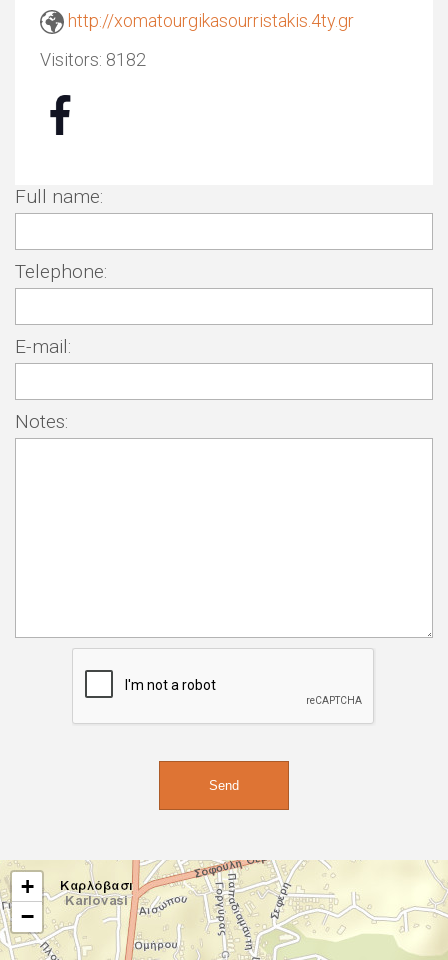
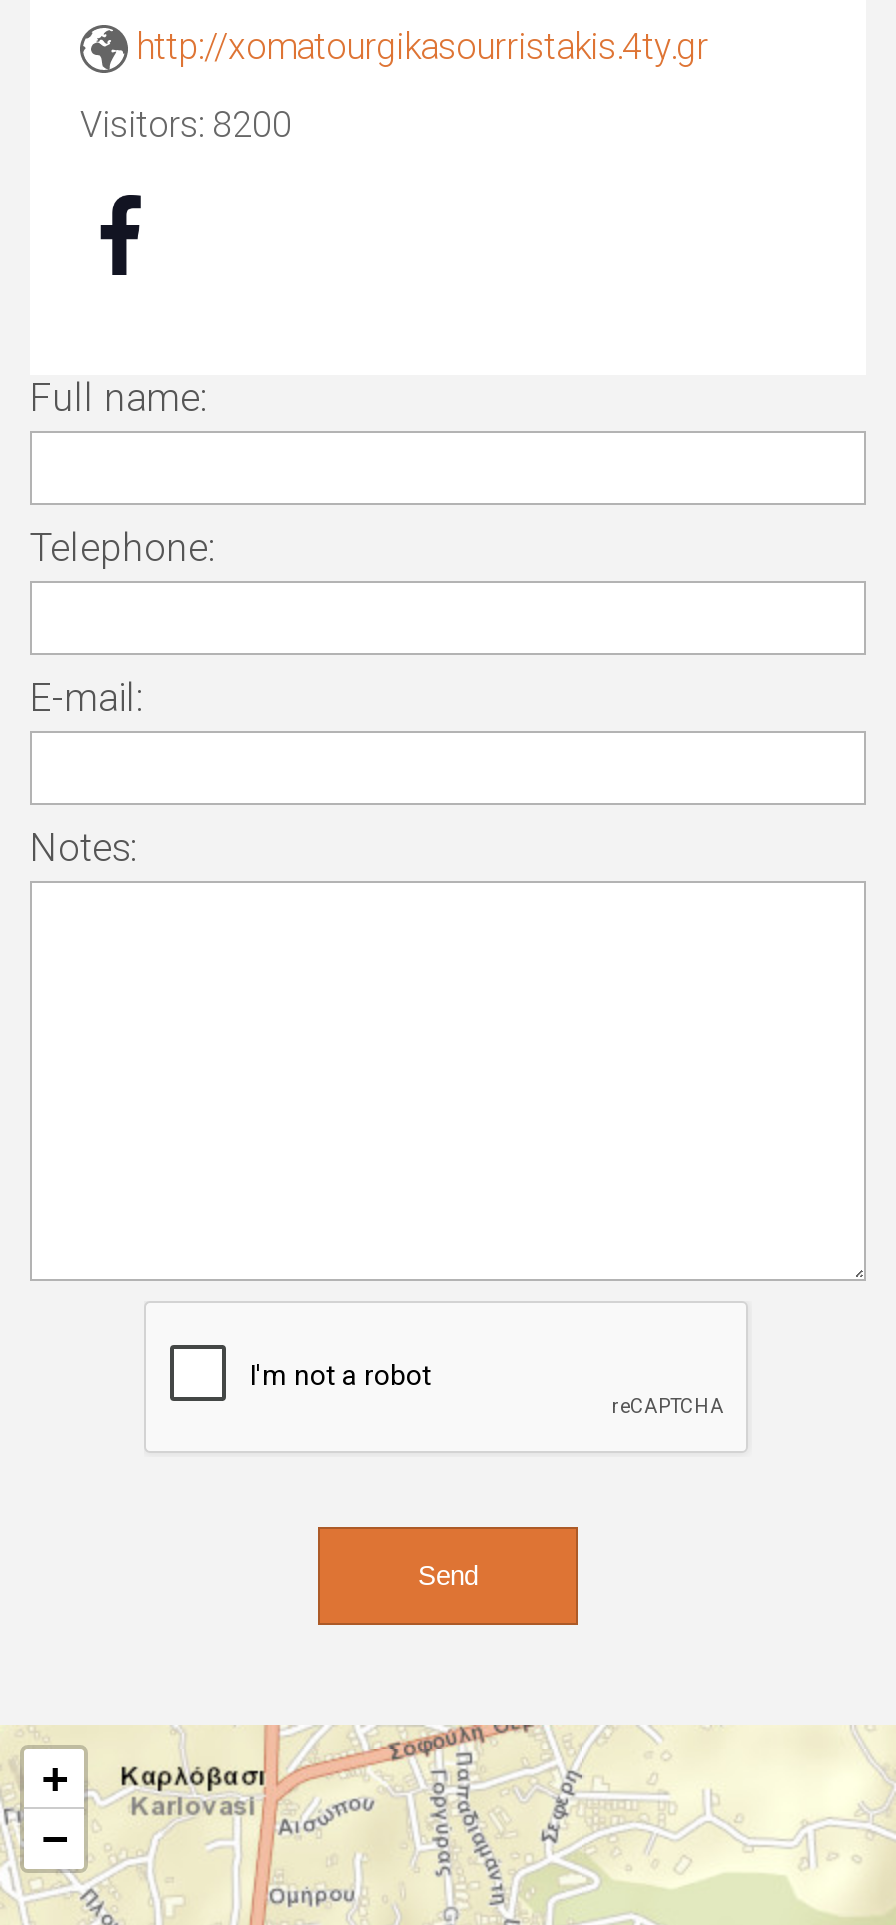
- Visitors: 8182
+ Visitors: 8200
